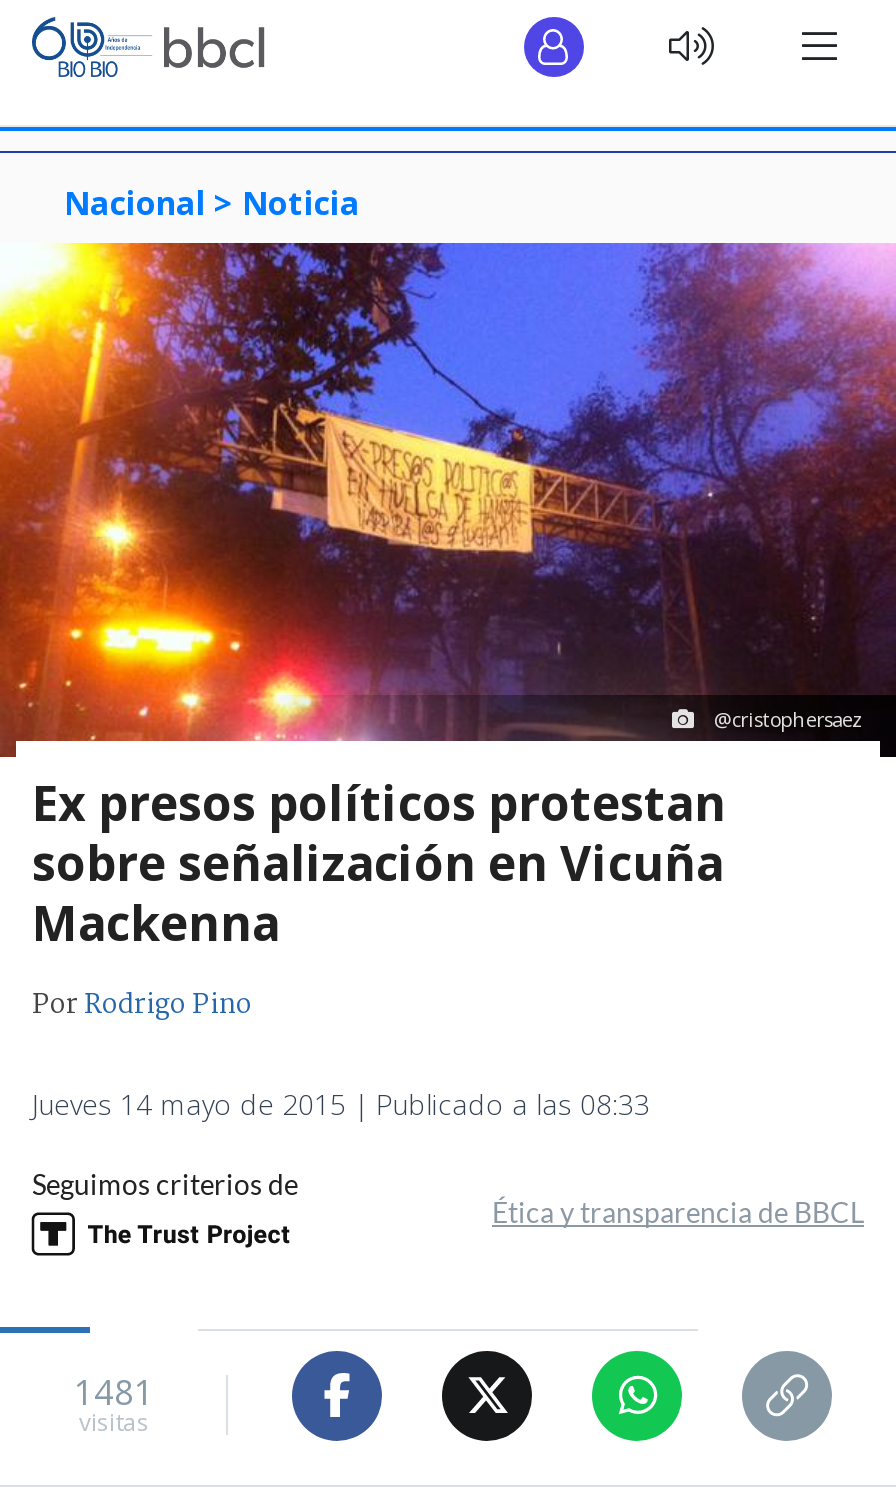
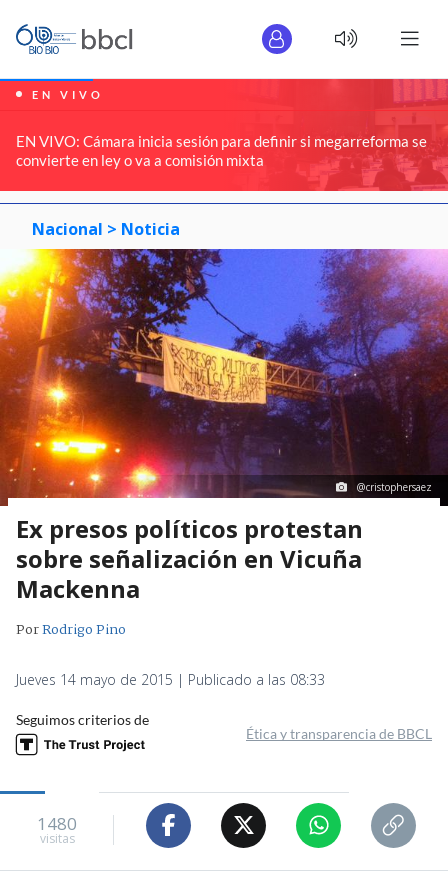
+ [image]
+ EN VIVO
+ EN VIVO: Cámara inicia sesión para definir si megarreforma se
+ convierte en ley o va a comisión mixta

- 1481
+ 1480
